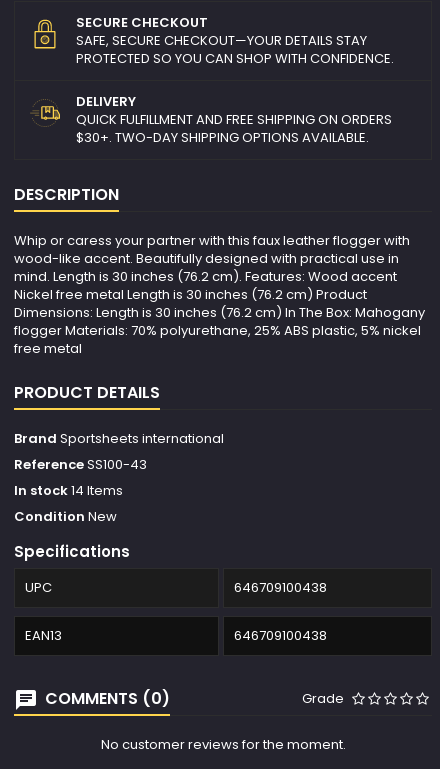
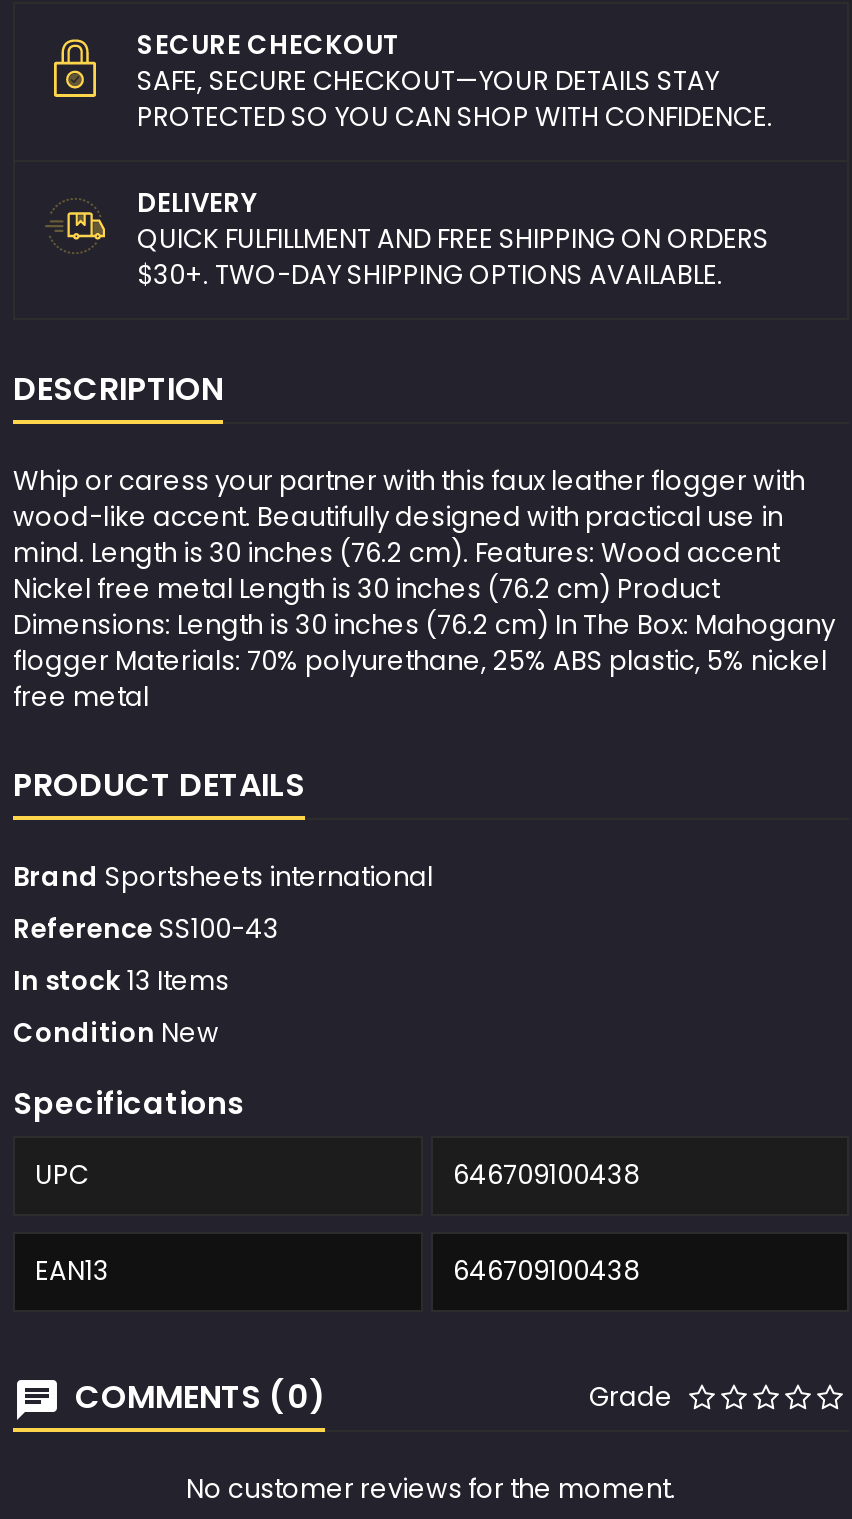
- In stock 14 Items
+ In stock 13 Items
